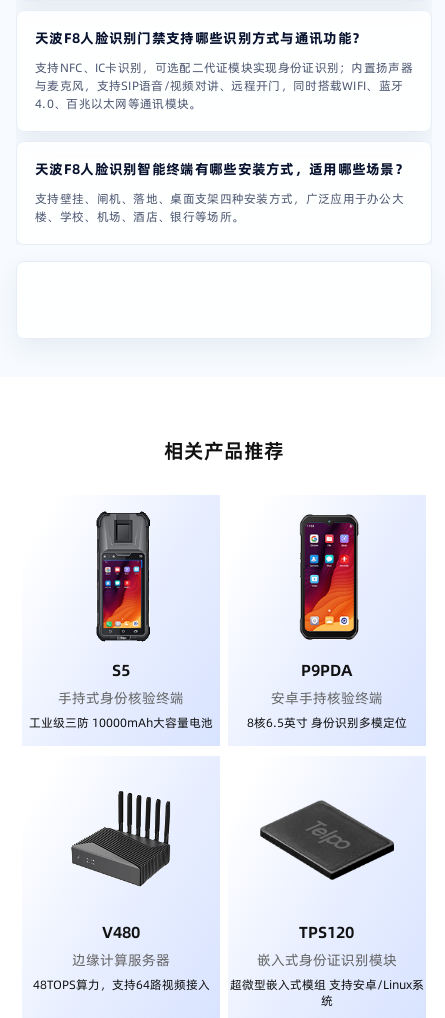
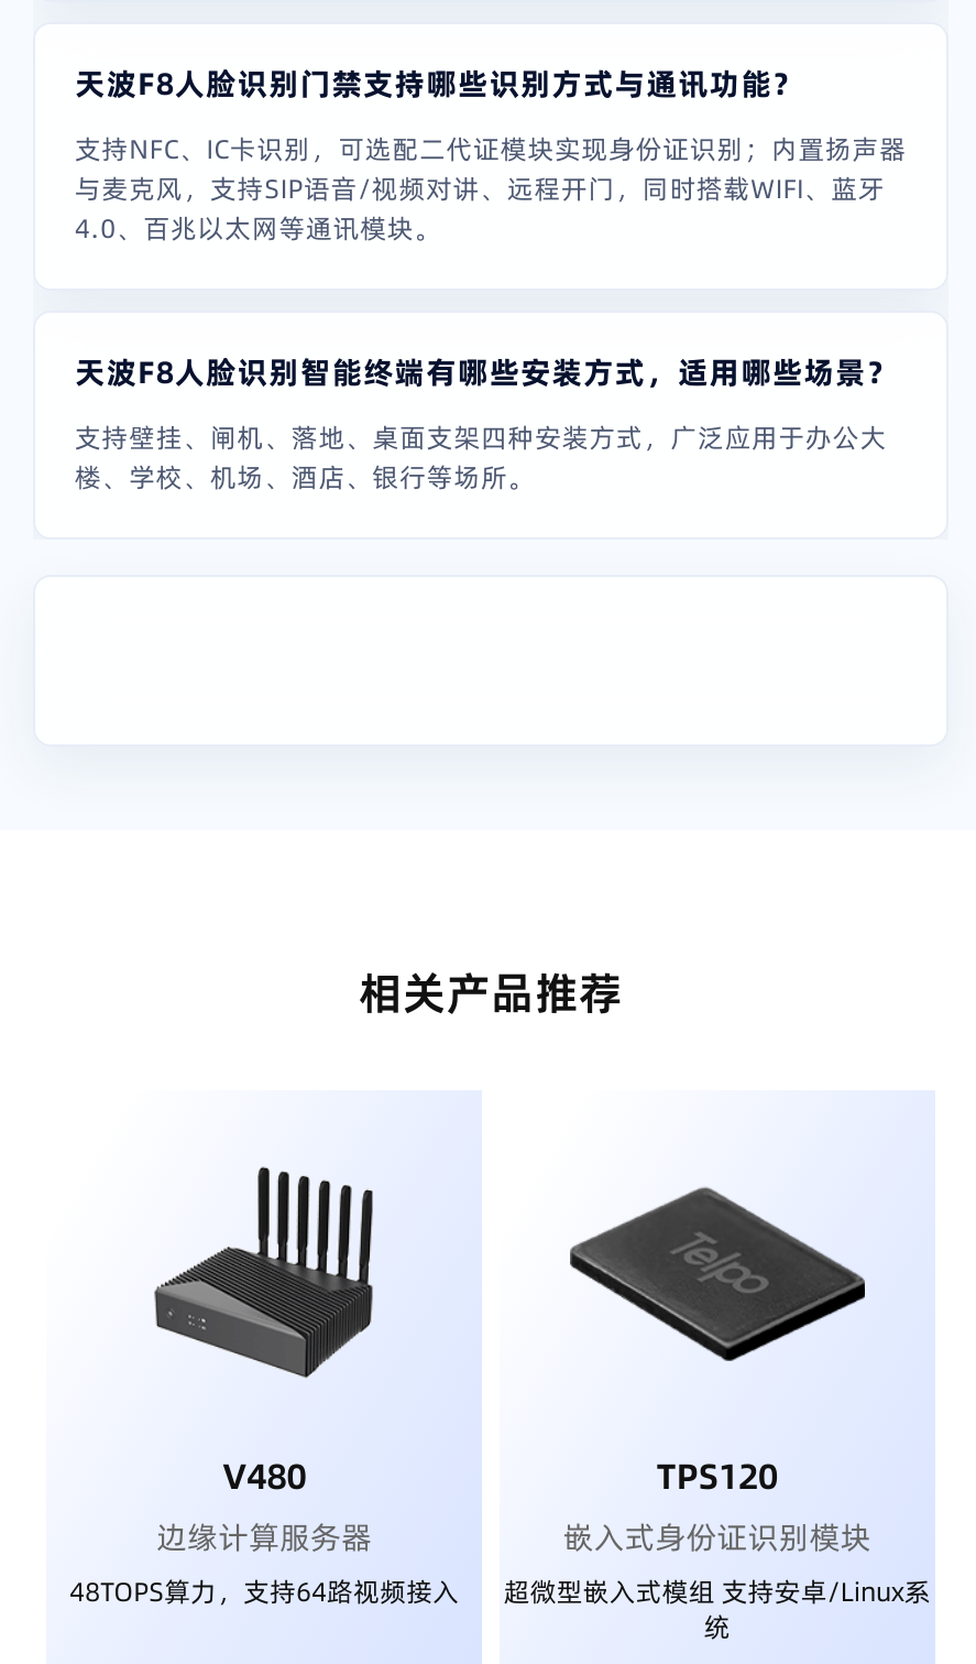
- [image]
- S5
- 手持式身份核验终端
- 工业级三防 10000mAh大容量电池

- [image]
- P9PDA
- 安卓手持核验终端
- 8核6.5英寸 身份识别多模定位
